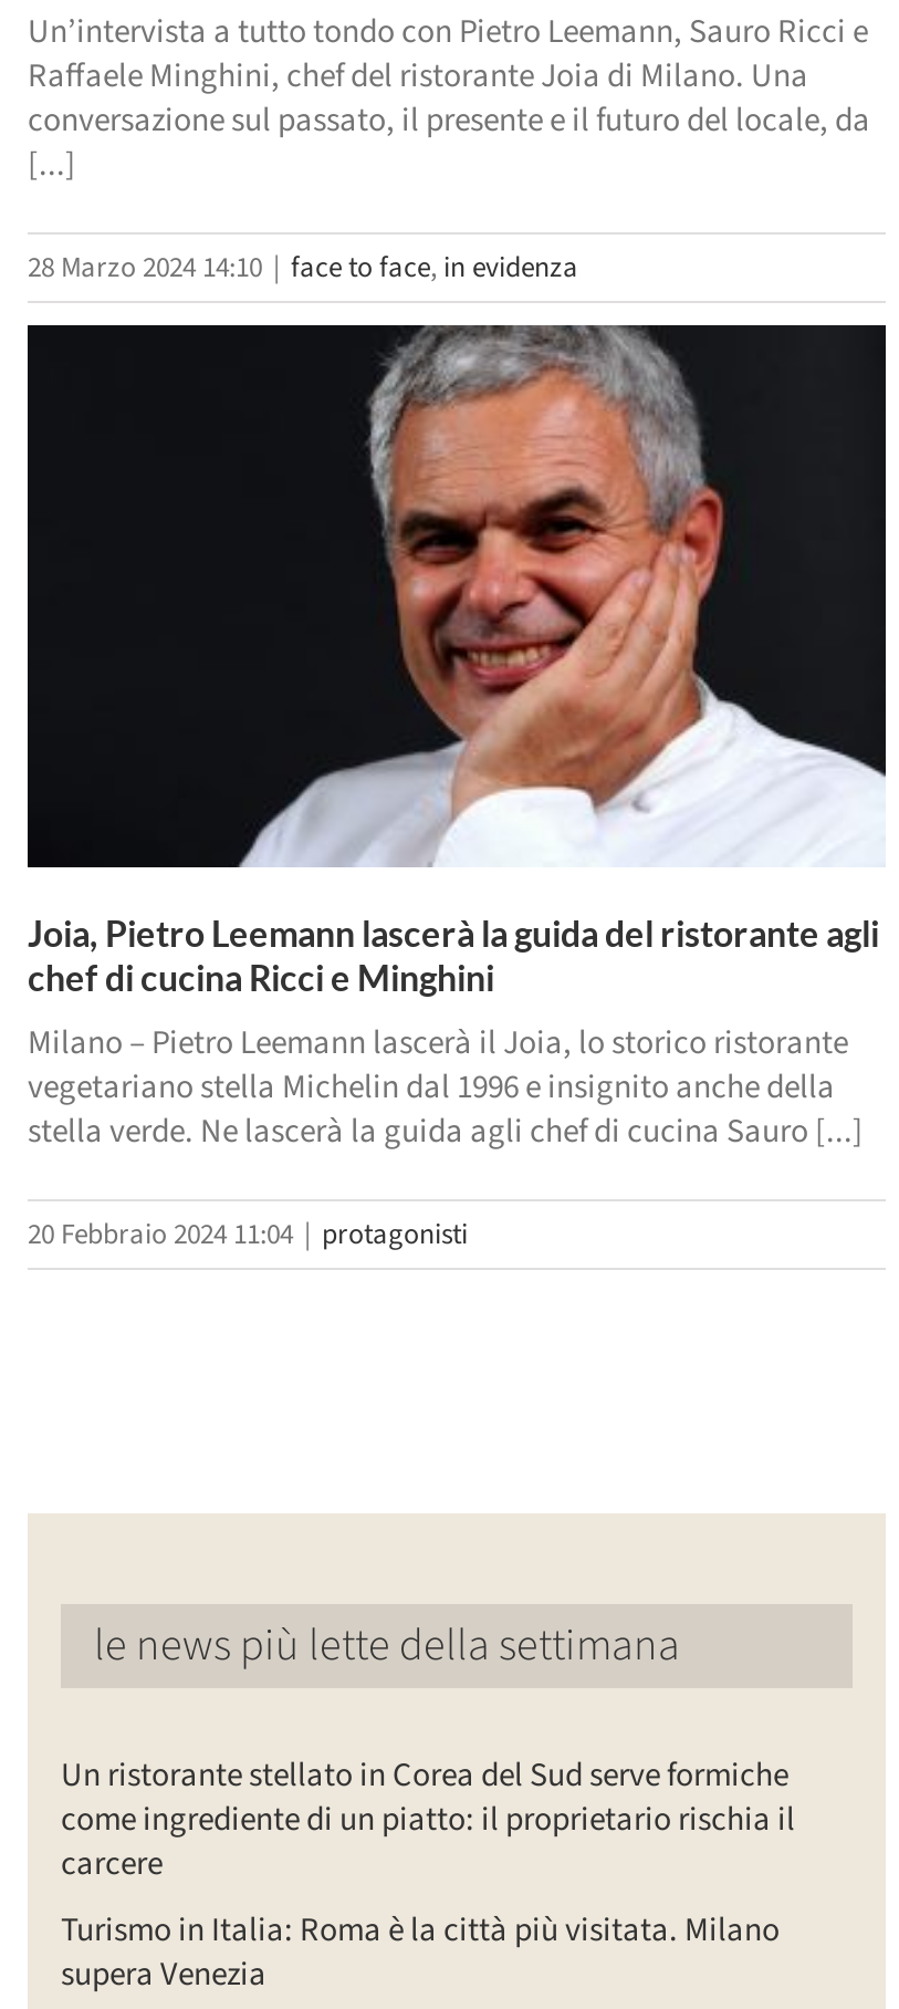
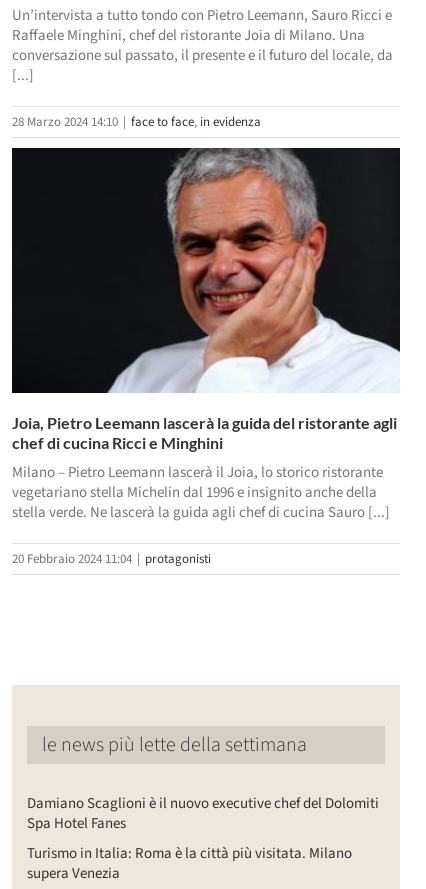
- Un ristorante stellato in Corea del Sud serve formiche
- come ingrediente di un piatto: il proprietario rischia il
- carcere
+ Damiano Scaglioni è il nuovo executive chef del Dolomiti
+ Spa Hotel Fanes
